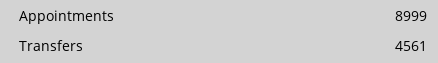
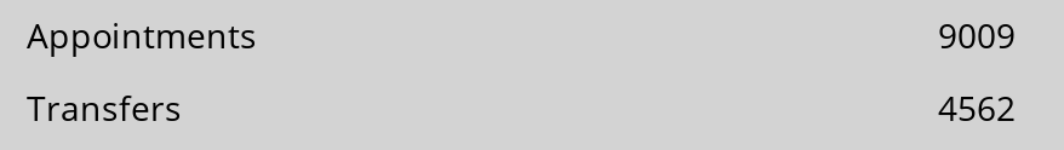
- 8999
+ 9009

- 4561
+ 4562
